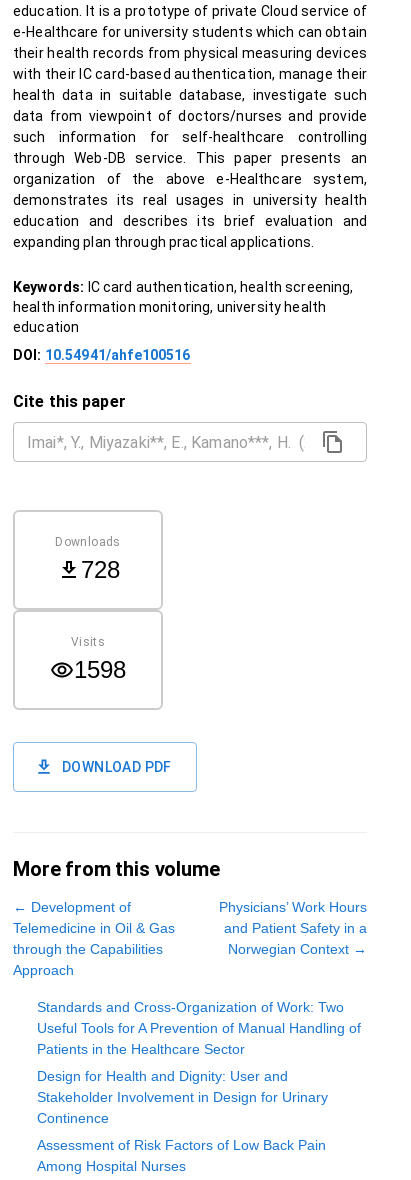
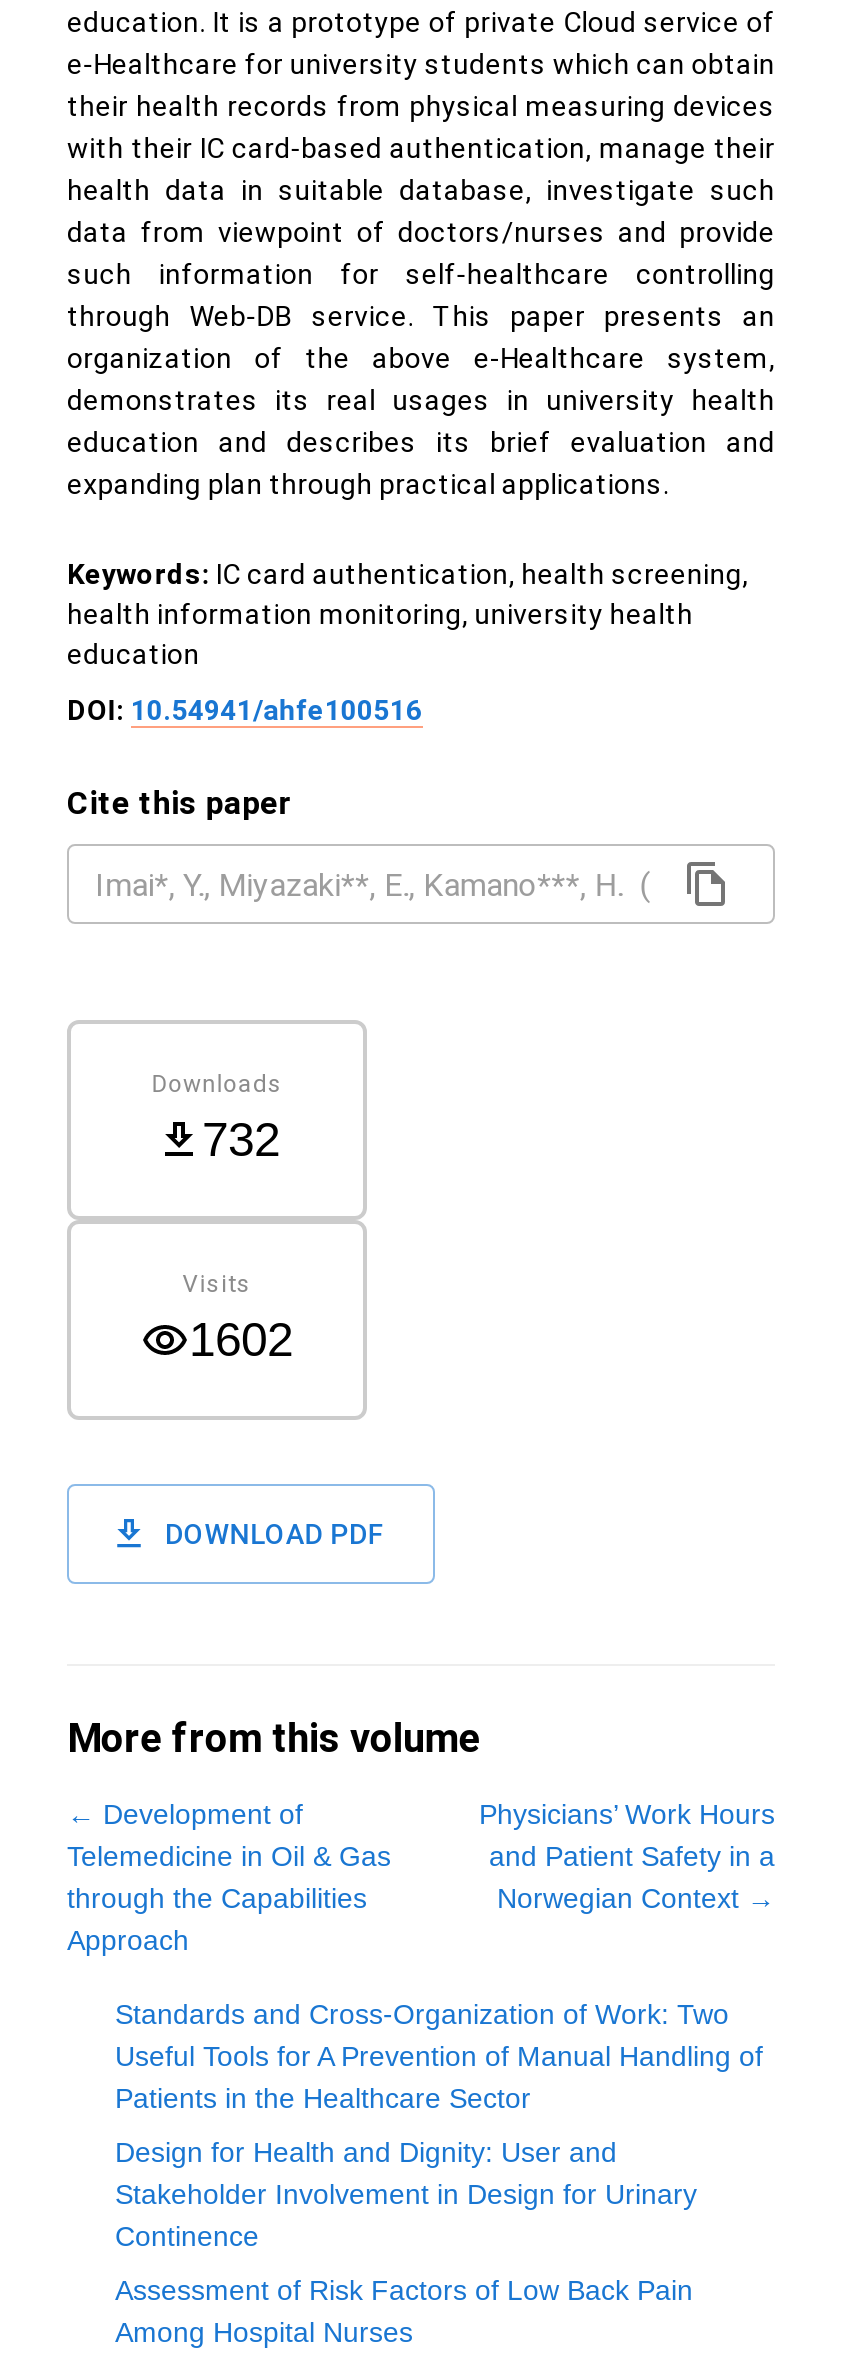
- 728
+ 732

- 1598
+ 1602
